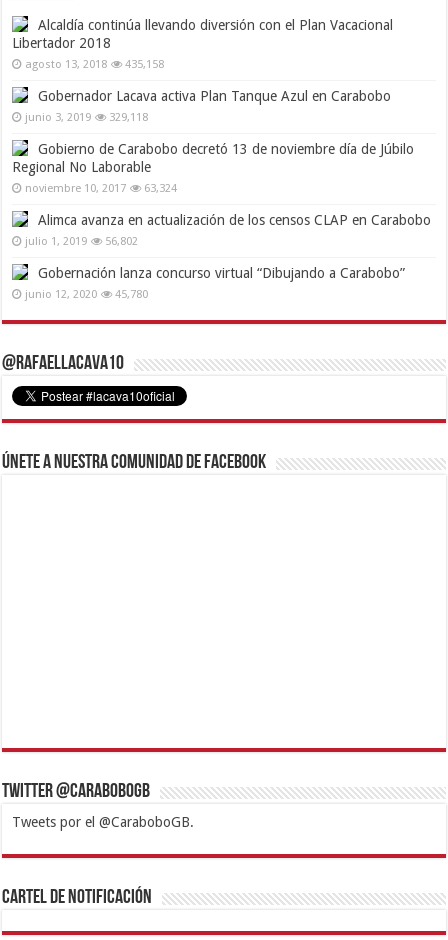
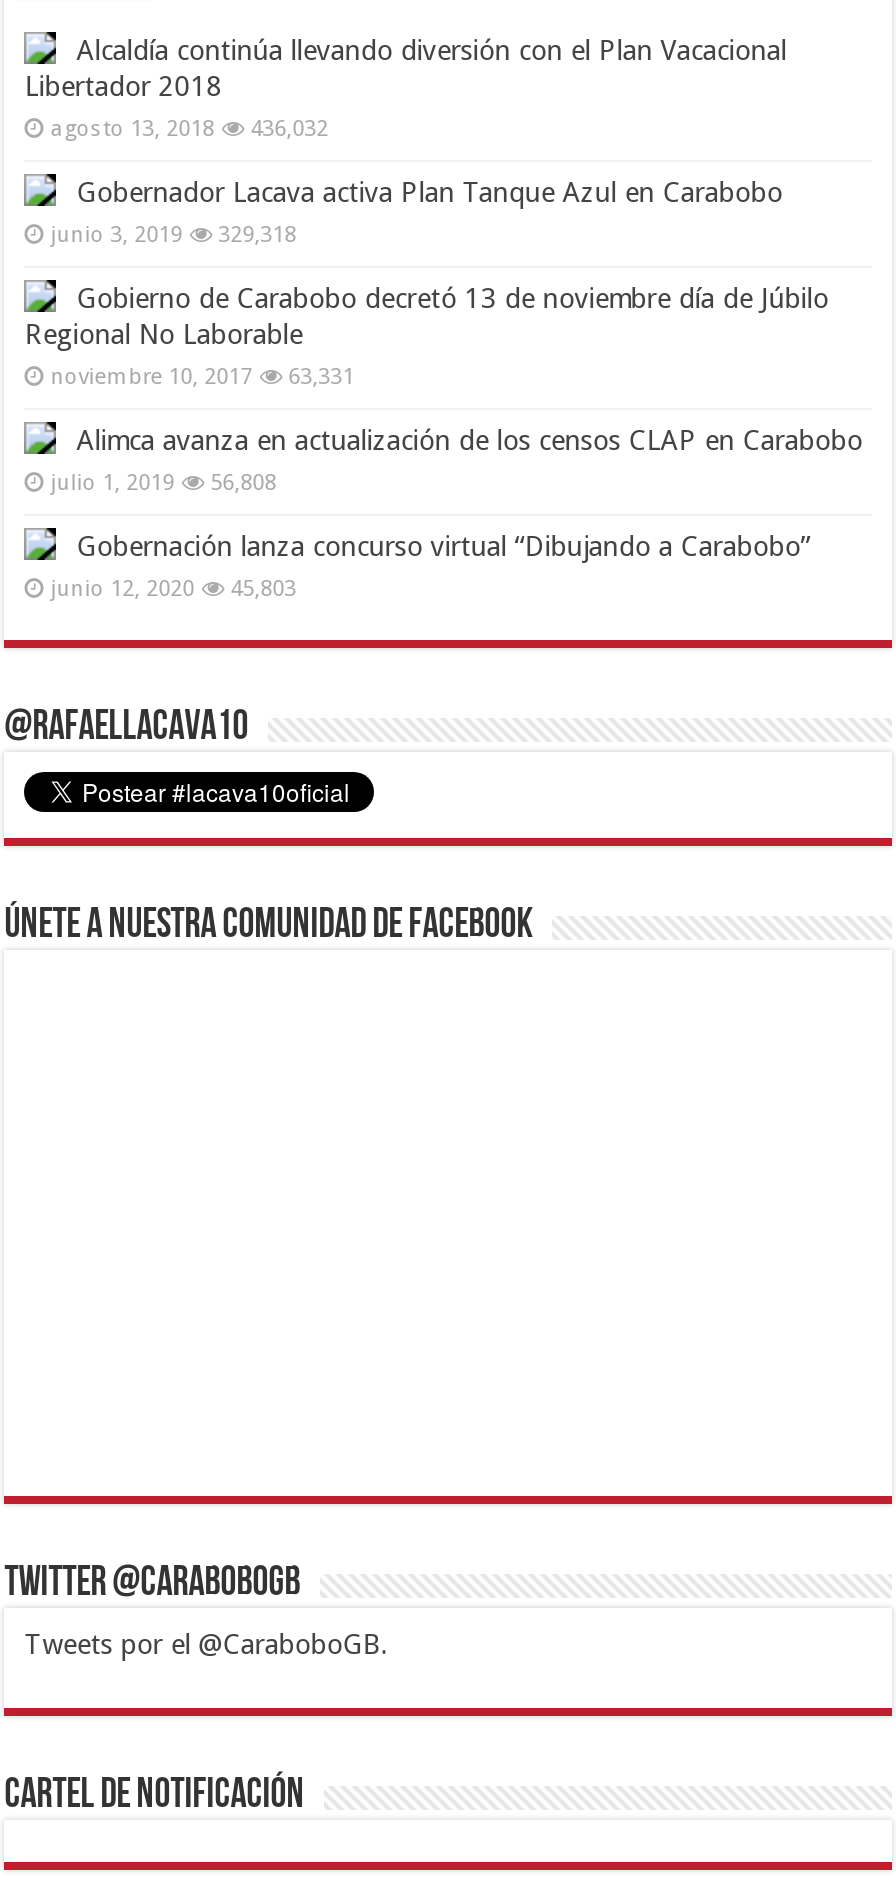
- agosto 13, 2018 435,158
+ agosto 13, 2018 436,032

- junio 3, 2019 329,118
+ junio 3, 2019 329,318

- noviembre 10, 2017 63,324
+ noviembre 10, 2017 63,331

- julio 1, 2019 56,802
+ julio 1, 2019 56,808

- junio 12, 2020 45,780
+ junio 12, 2020 45,803
